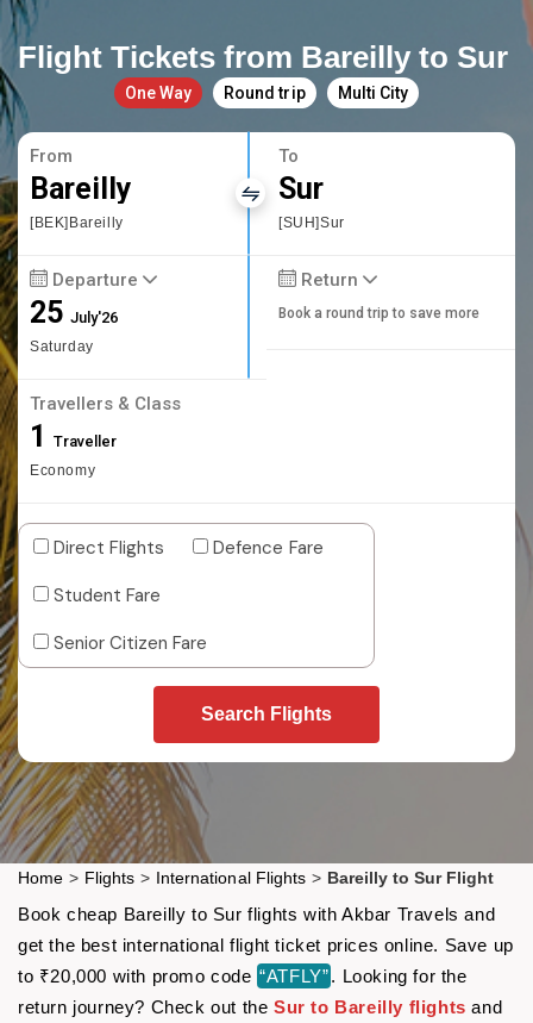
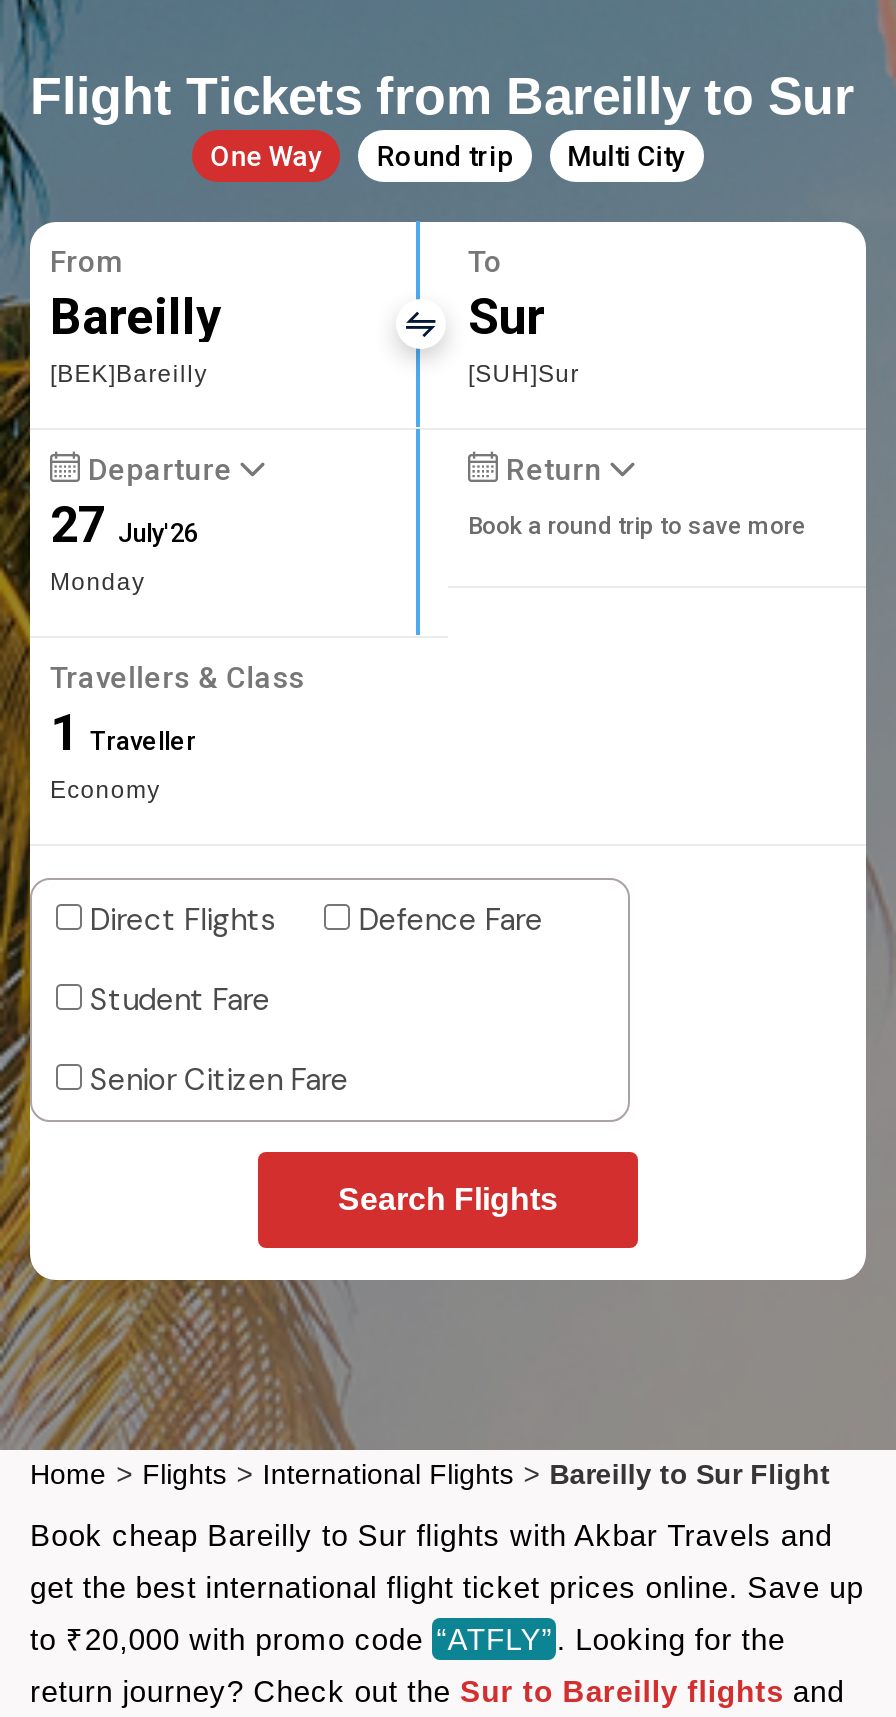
- 25 July'26
- Saturday
+ 27 July'26
+ Monday
